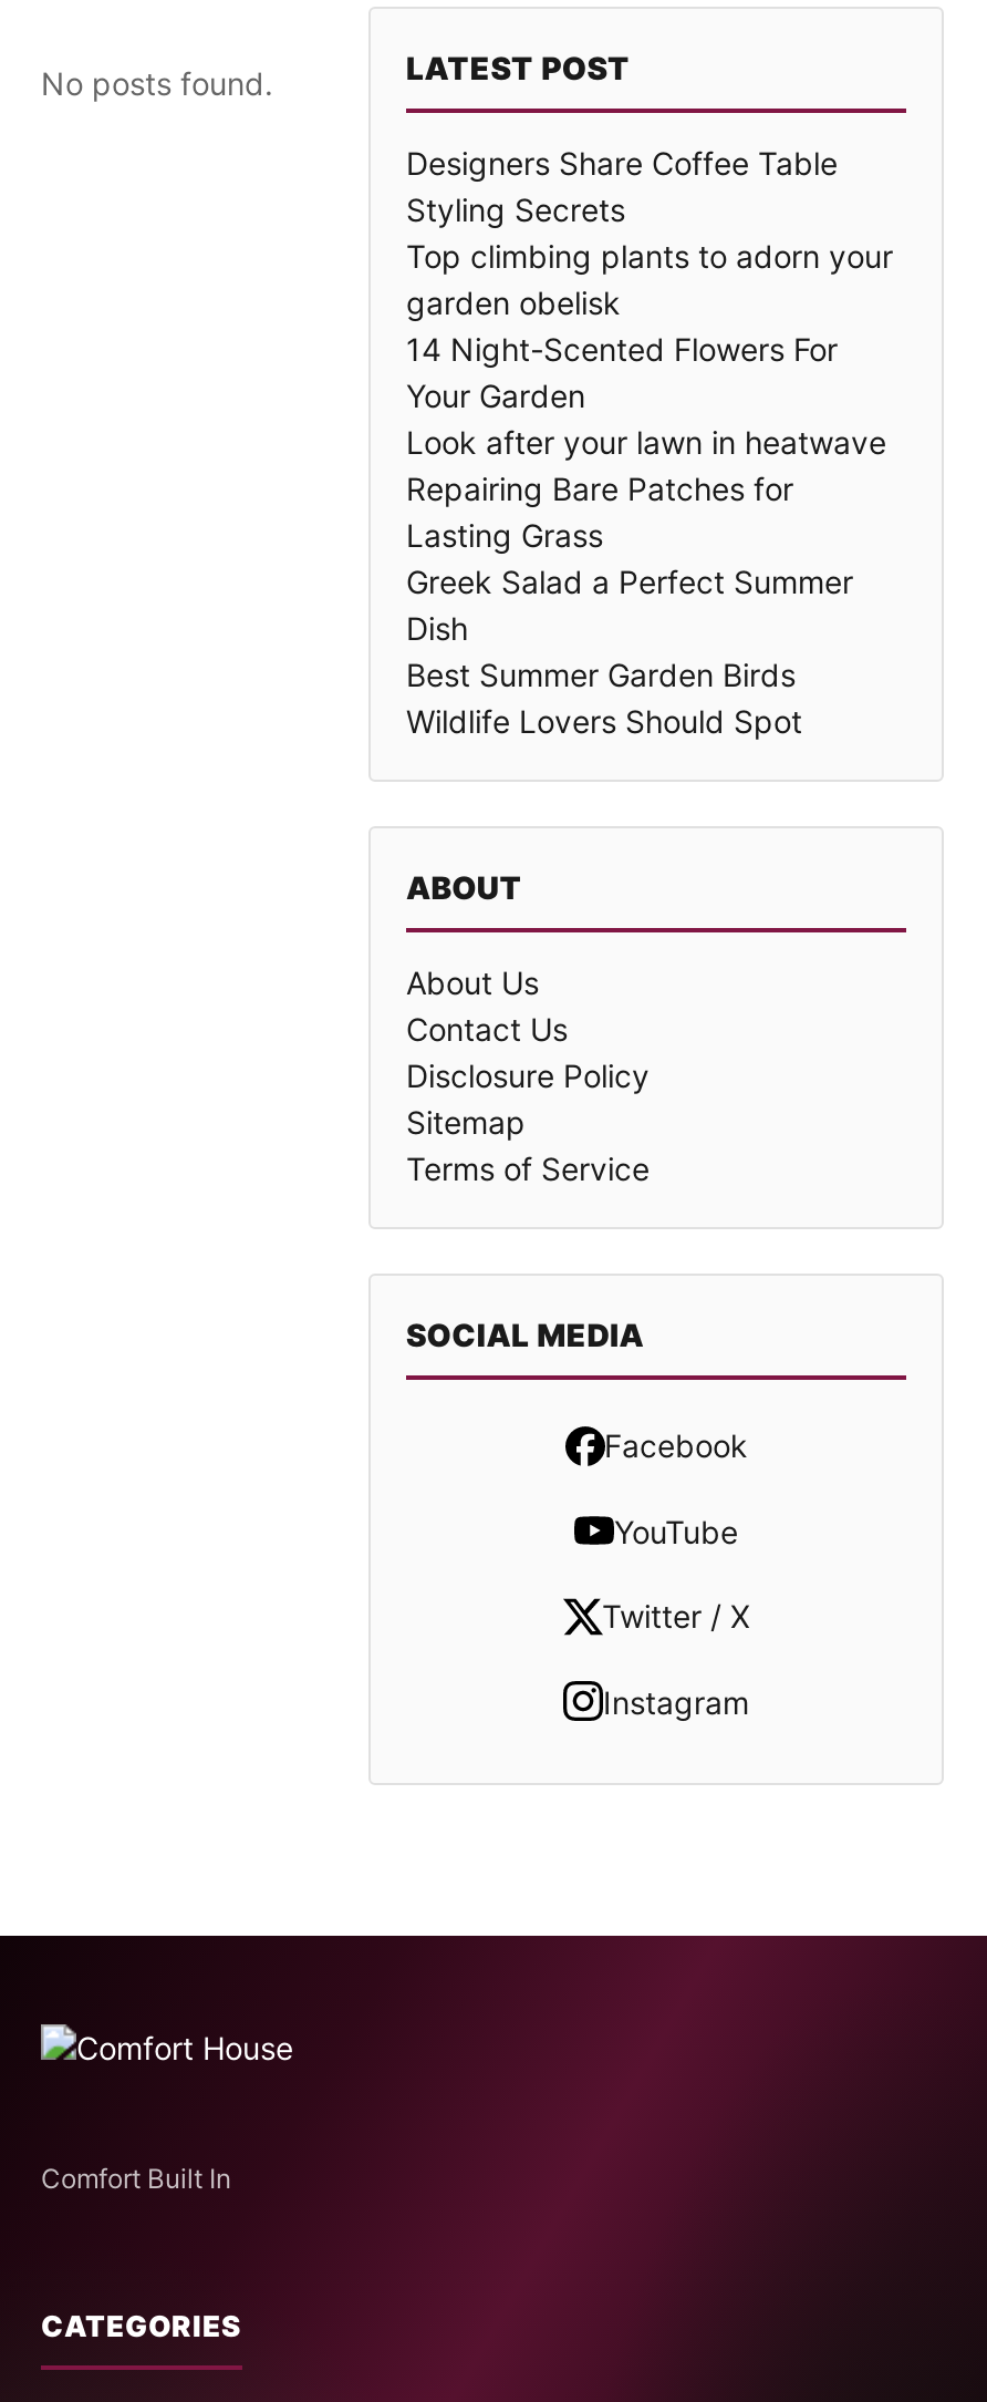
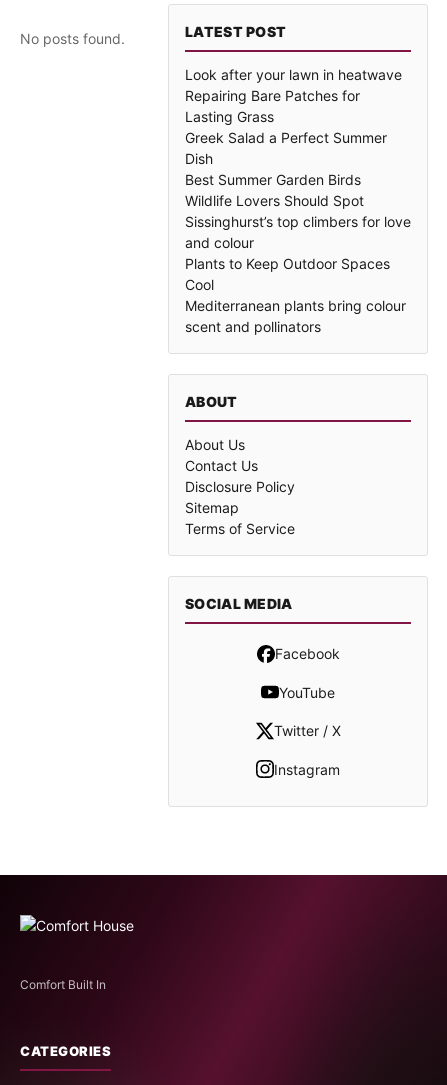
- Designers Share Coffee Table
- Styling Secrets
- Top climbing plants to adorn your
- garden obelisk
- 14 Night-Scented Flowers For
- Your Garden

moved up: Look after your lawn in heatwave | Repairing Bare Patches for | Lasting Grass | Greek Salad a Perfect Summer | Dish | Best Summer Garden Birds | Wildlife Lovers Should Spot

+ Sissinghurst’s top climbers for love
+ and colour
+ Plants to Keep Outdoor Spaces
+ Cool
+ Mediterranean plants bring colour
+ scent and pollinators
